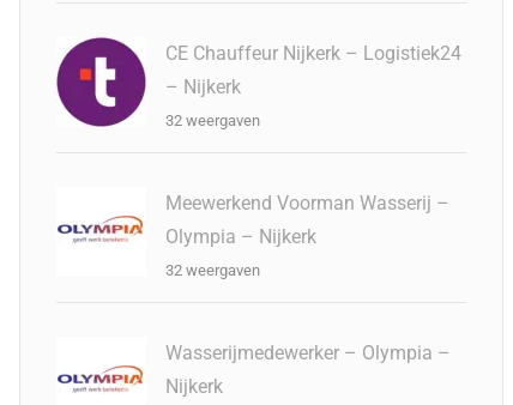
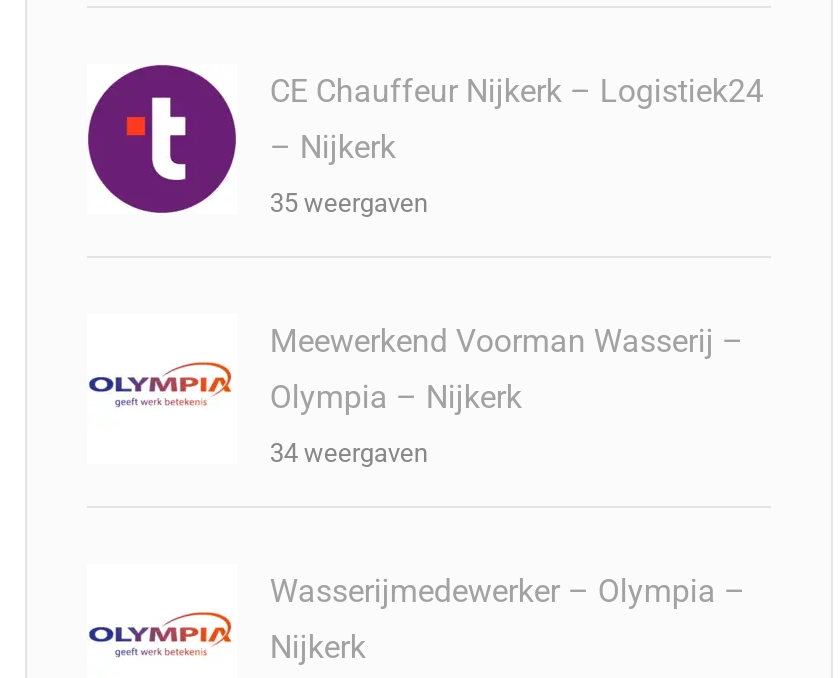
- 32 weergaven
+ 35 weergaven

- 32 weergaven
+ 34 weergaven
